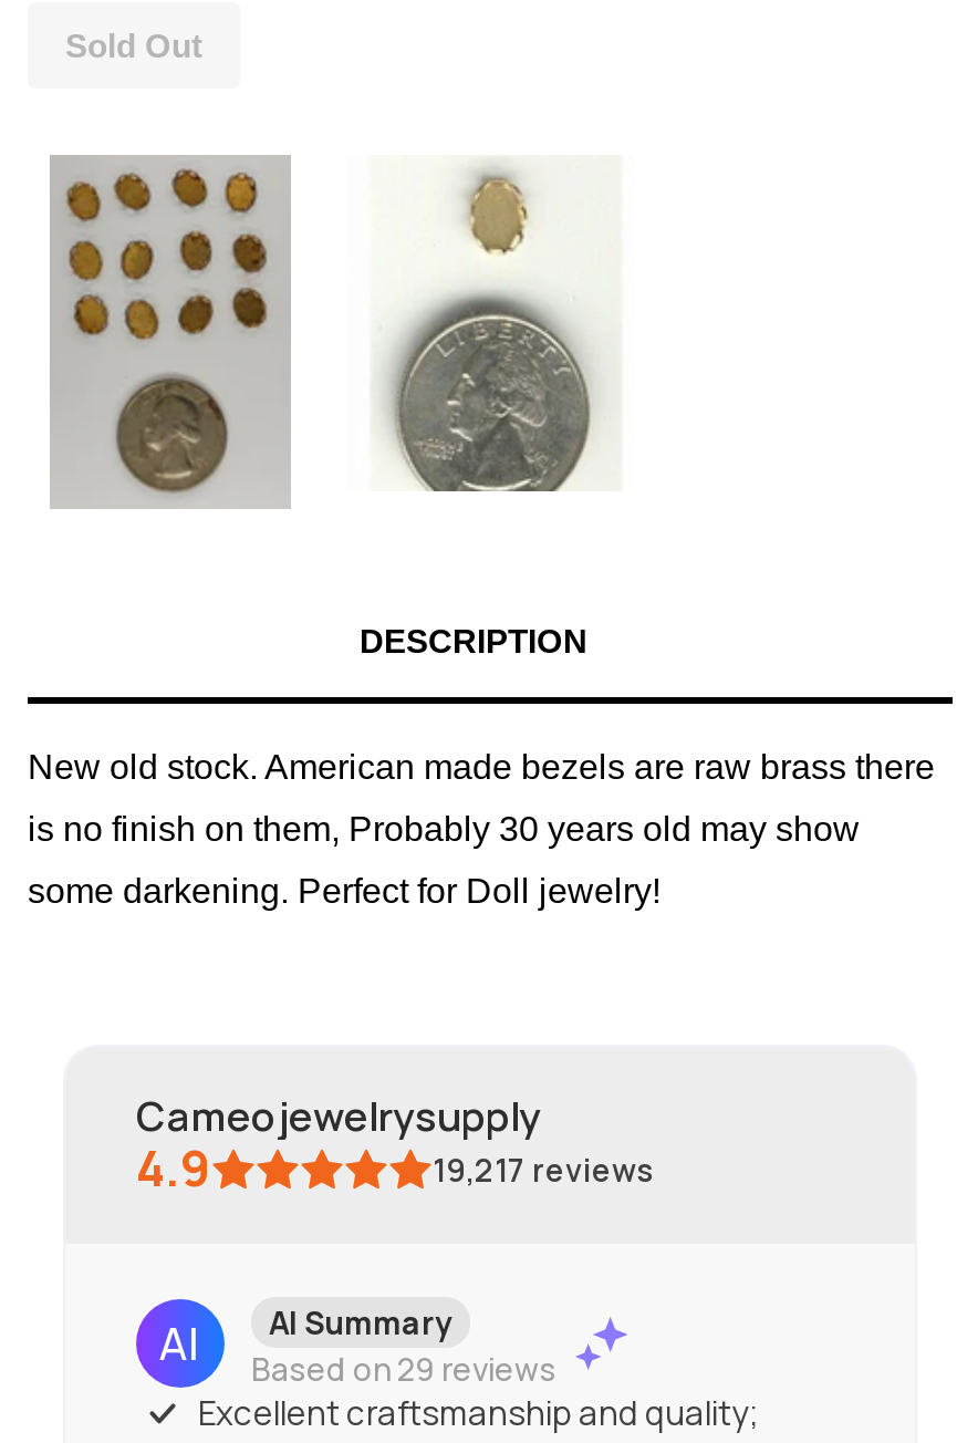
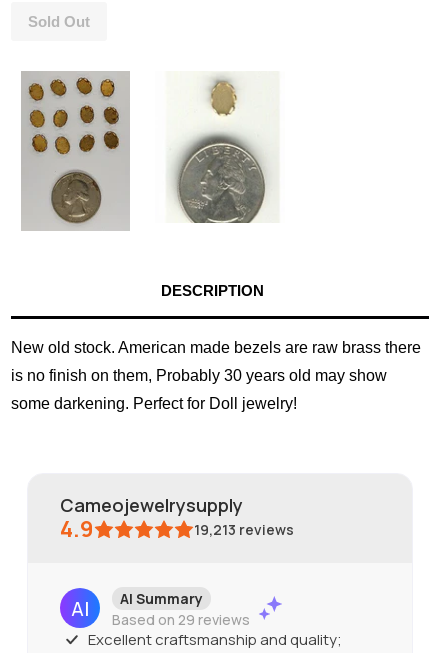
- 19,217 reviews
+ 19,213 reviews
